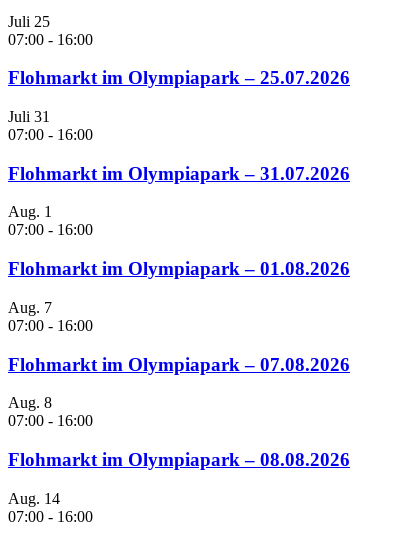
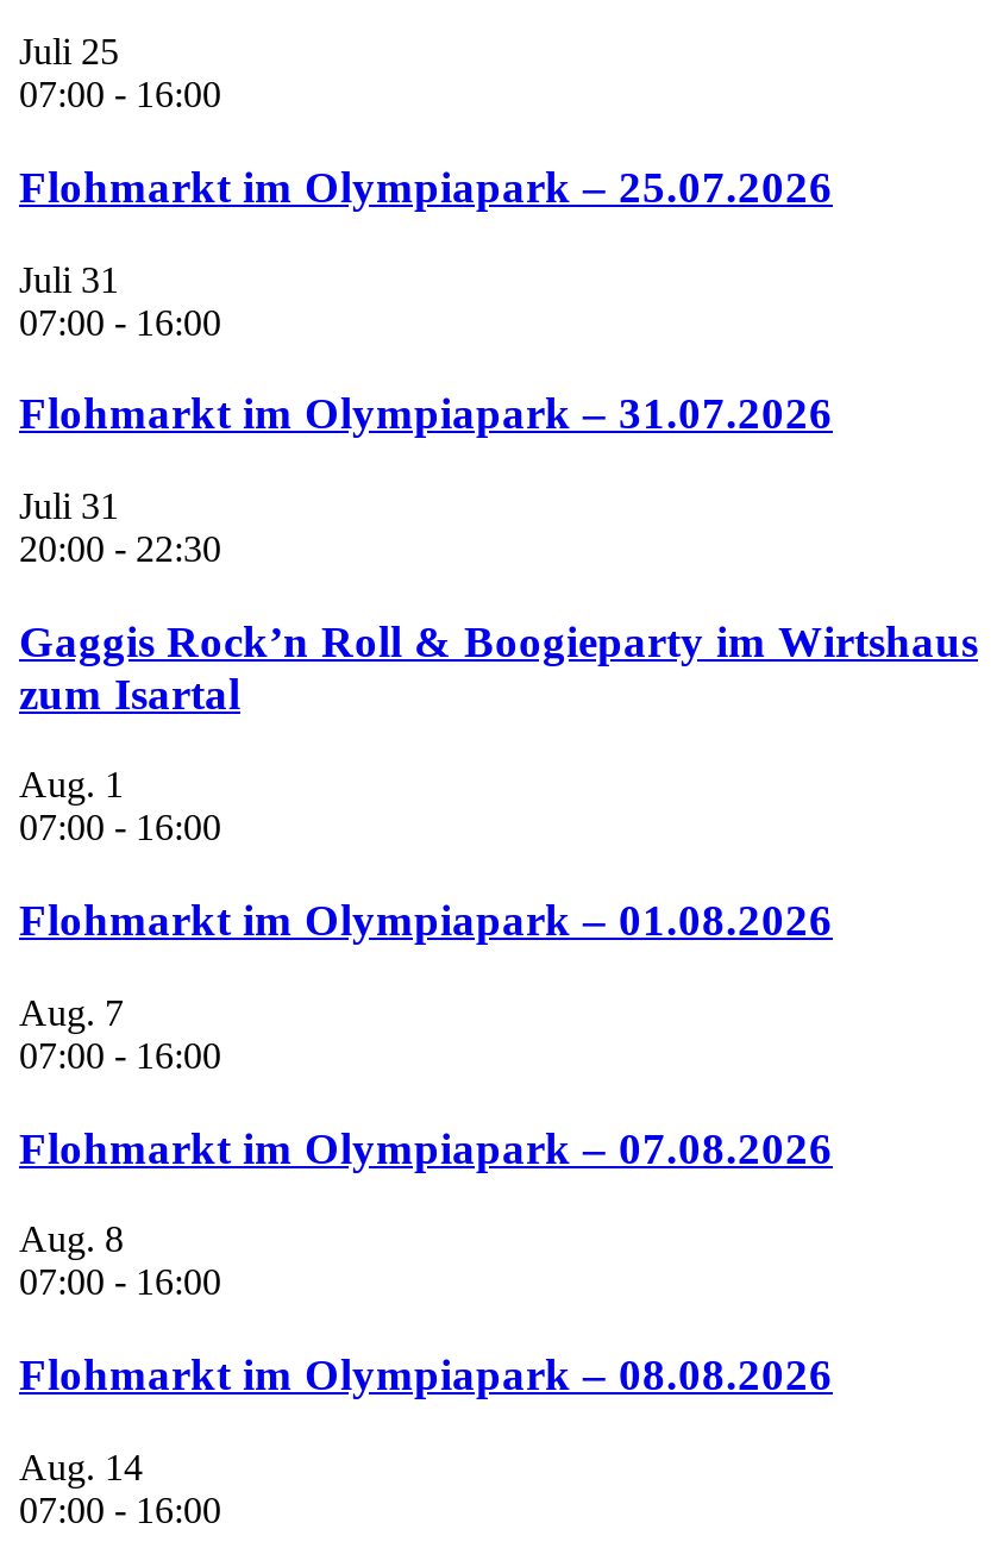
+ Juli 31
+ 20:00 - 22:30
+ Gaggis Rock’n Roll & Boogieparty im Wirtshaus
+ zum Isartal
